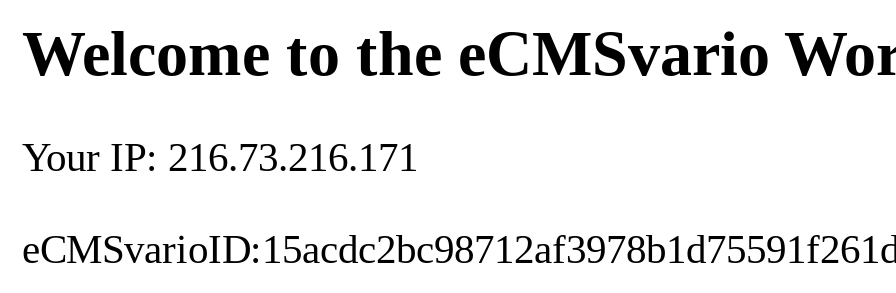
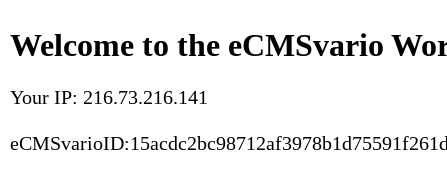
- Your IP: 216.73.216.171
+ Your IP: 216.73.216.141
